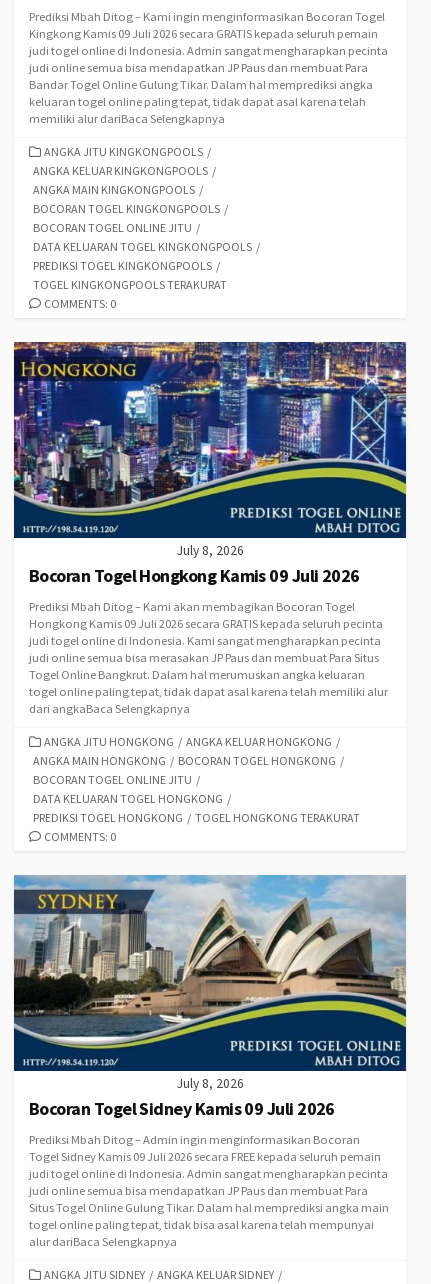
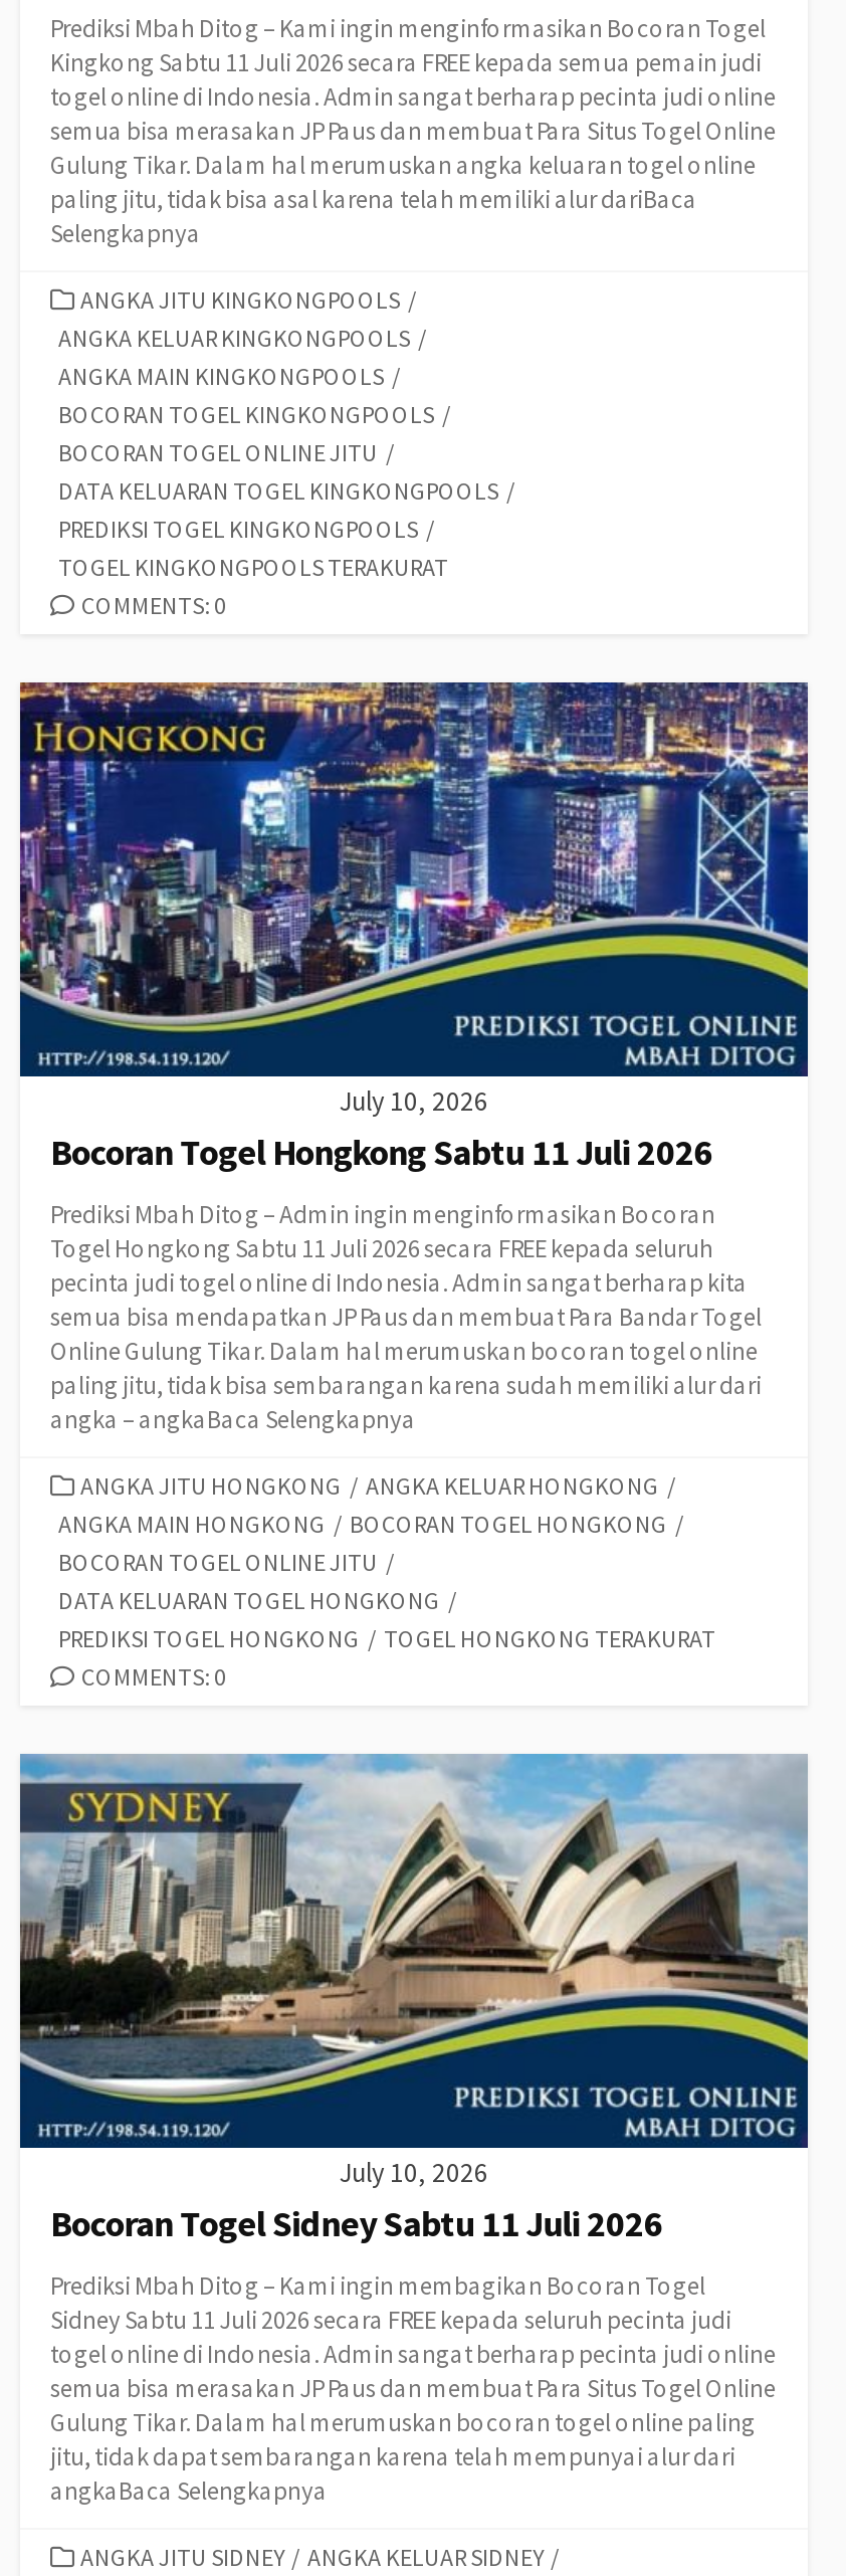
- Kingkong Kamis 09 Juli 2026 secara GRATIS kepada seluruh pemain
- judi togel online di Indonesia. Admin sangat mengharapkan pecinta
- judi online semua bisa mendapatkan JP Paus dan membuat Para
- Bandar Togel Online Gulung Tikar. Dalam hal memprediksi angka
- keluaran togel online paling tepat, tidak dapat asal karena telah
- memiliki alur dariBaca Selengkapnya
+ Kingkong Sabtu 11 Juli 2026 secara FREE kepada semua pemain judi
+ togel online di Indonesia. Admin sangat berharap pecinta judi online
+ semua bisa merasakan JP Paus dan membuat Para Situs Togel Online
+ Gulung Tikar. Dalam hal merumuskan angka keluaran togel online
+ paling jitu, tidak bisa asal karena telah memiliki alur dariBaca
+ Selengkapnya

- July 8, 2026
- Bocoran Togel Hongkong Kamis 09 Juli 2026
+ July 10, 2026
+ Bocoran Togel Hongkong Sabtu 11 Juli 2026

- Prediksi Mbah Ditog – Kami akan membagikan Bocoran Togel
- Hongkong Kamis 09 Juli 2026 secara GRATIS kepada seluruh pecinta
- judi togel online di Indonesia. Kami sangat mengharapkan pecinta
- judi online semua bisa merasakan JP Paus dan membuat Para Situs
- Togel Online Bangkrut. Dalam hal merumuskan angka keluaran
- togel online paling tepat, tidak dapat asal karena telah memiliki alur
- dari angkaBaca Selengkapnya
+ Togel Hongkong Sabtu 11 Juli 2026 secara FREE kepada seluruh
+ pecinta judi togel online di Indonesia. Admin sangat berharap kita
+ semua bisa mendapatkan JP Paus dan membuat Para Bandar Togel
+ Online Gulung Tikar. Dalam hal merumuskan bocoran togel online
+ paling jitu, tidak bisa sembarangan karena sudah memiliki alur dari
+ angka – angkaBaca Selengkapnya

- July 8, 2026
- Bocoran Togel Sidney Kamis 09 Juli 2026
+ July 10, 2026
+ Bocoran Togel Sidney Sabtu 11 Juli 2026

moved up: Prediksi Mbah Ditog – Admin ingin menginformasikan Bocoran

- Togel Sidney Kamis 09 Juli 2026 secara FREE kepada seluruh pemain
- judi togel online di Indonesia. Admin sangat mengharapkan pecinta
- judi online semua bisa mendapatkan JP Paus dan membuat Para
- Situs Togel Online Gulung Tikar. Dalam hal memprediksi angka main
- togel online paling tepat, tidak bisa asal karena telah mempunyai
- alur dariBaca Selengkapnya
+ Prediksi Mbah Ditog – Kami ingin membagikan Bocoran Togel
+ Sidney Sabtu 11 Juli 2026 secara FREE kepada seluruh pecinta judi
+ togel online di Indonesia. Admin sangat berharap pecinta judi online
+ semua bisa merasakan JP Paus dan membuat Para Situs Togel Online
+ Gulung Tikar. Dalam hal merumuskan bocoran togel online paling
+ jitu, tidak dapat sembarangan karena telah mempunyai alur dari
+ angkaBaca Selengkapnya
